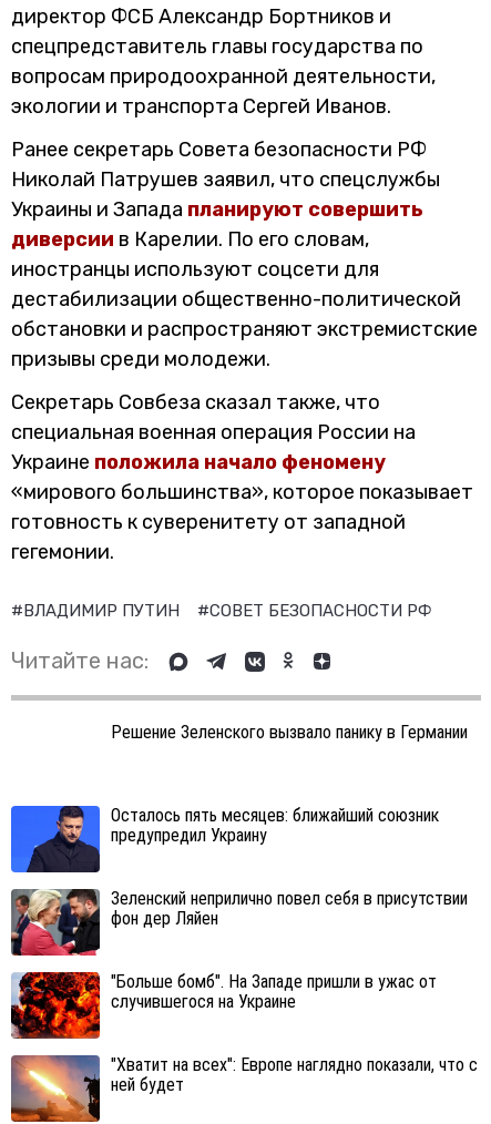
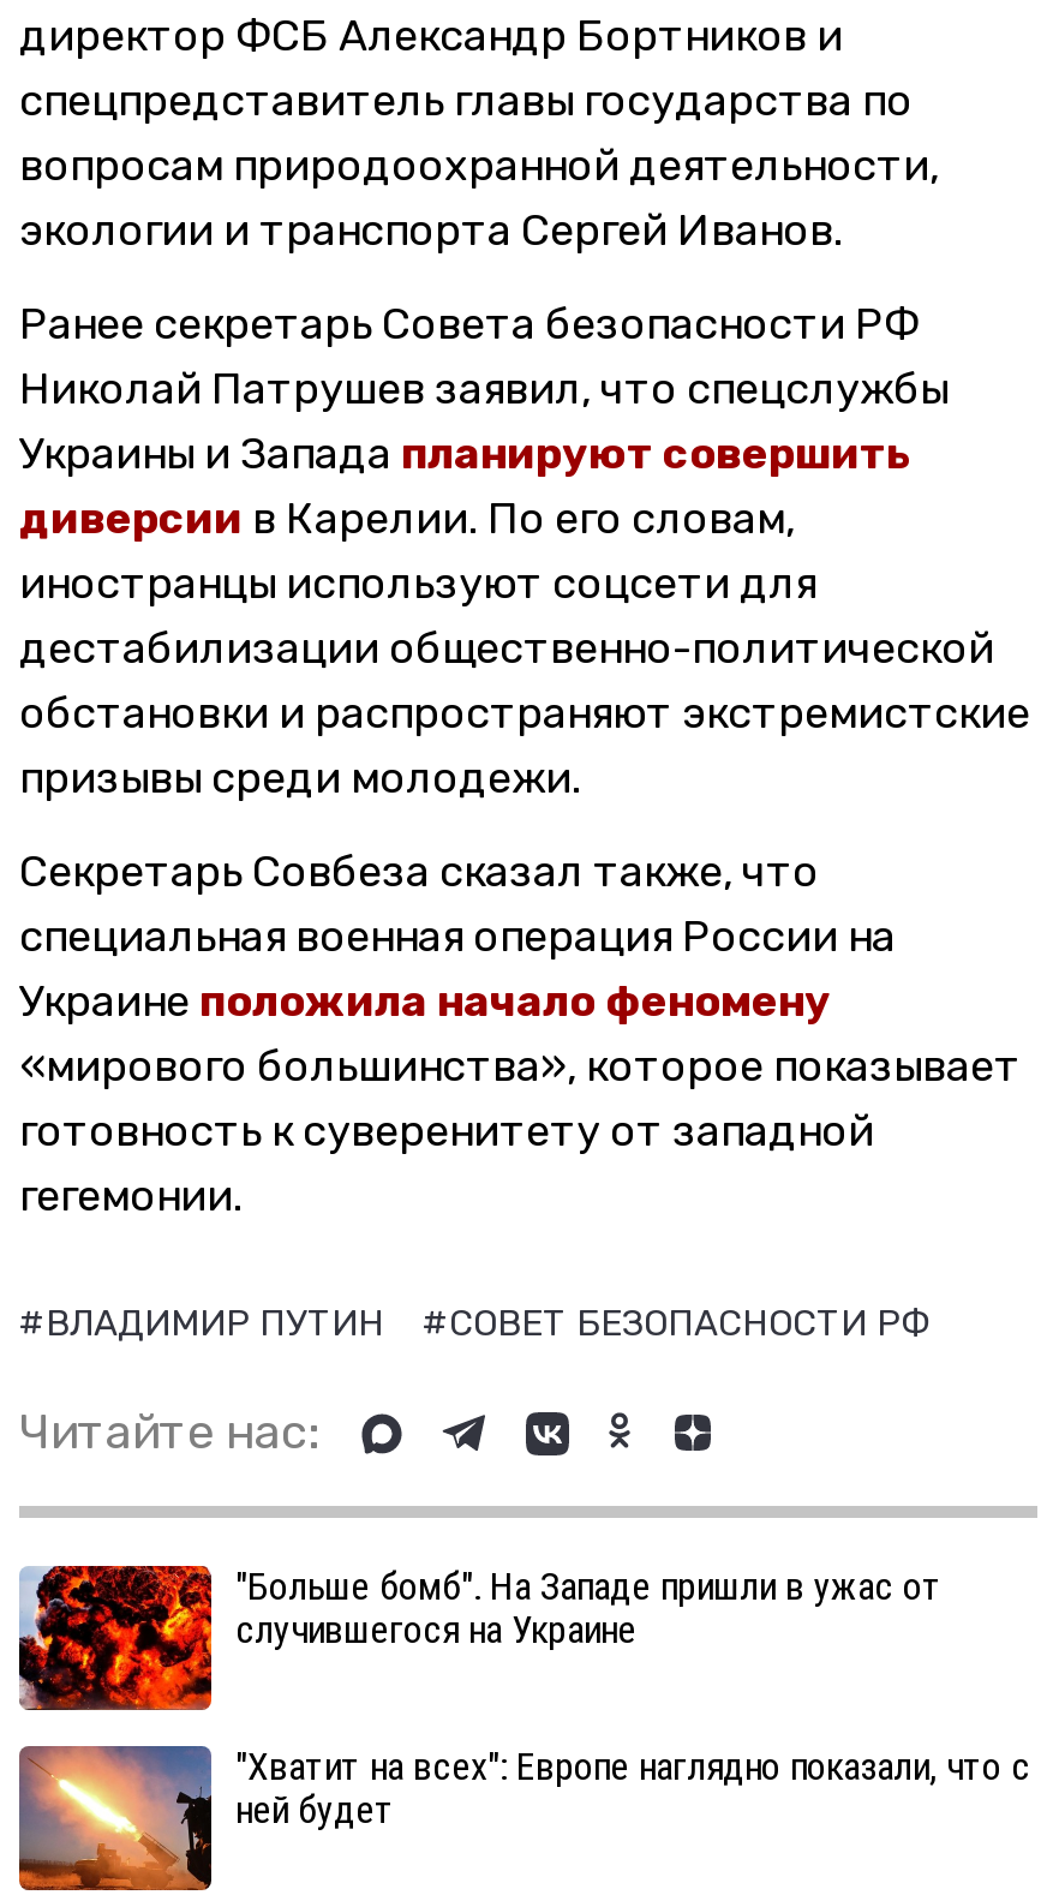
- Решение Зеленского вызвало панику в Германии

- [image]
- Осталось пять месяцев: ближайший союзник
- предупредил Украину
- Зеленский неприлично повел cебя в присутствии
- фон дер Ляйен

- [image]
